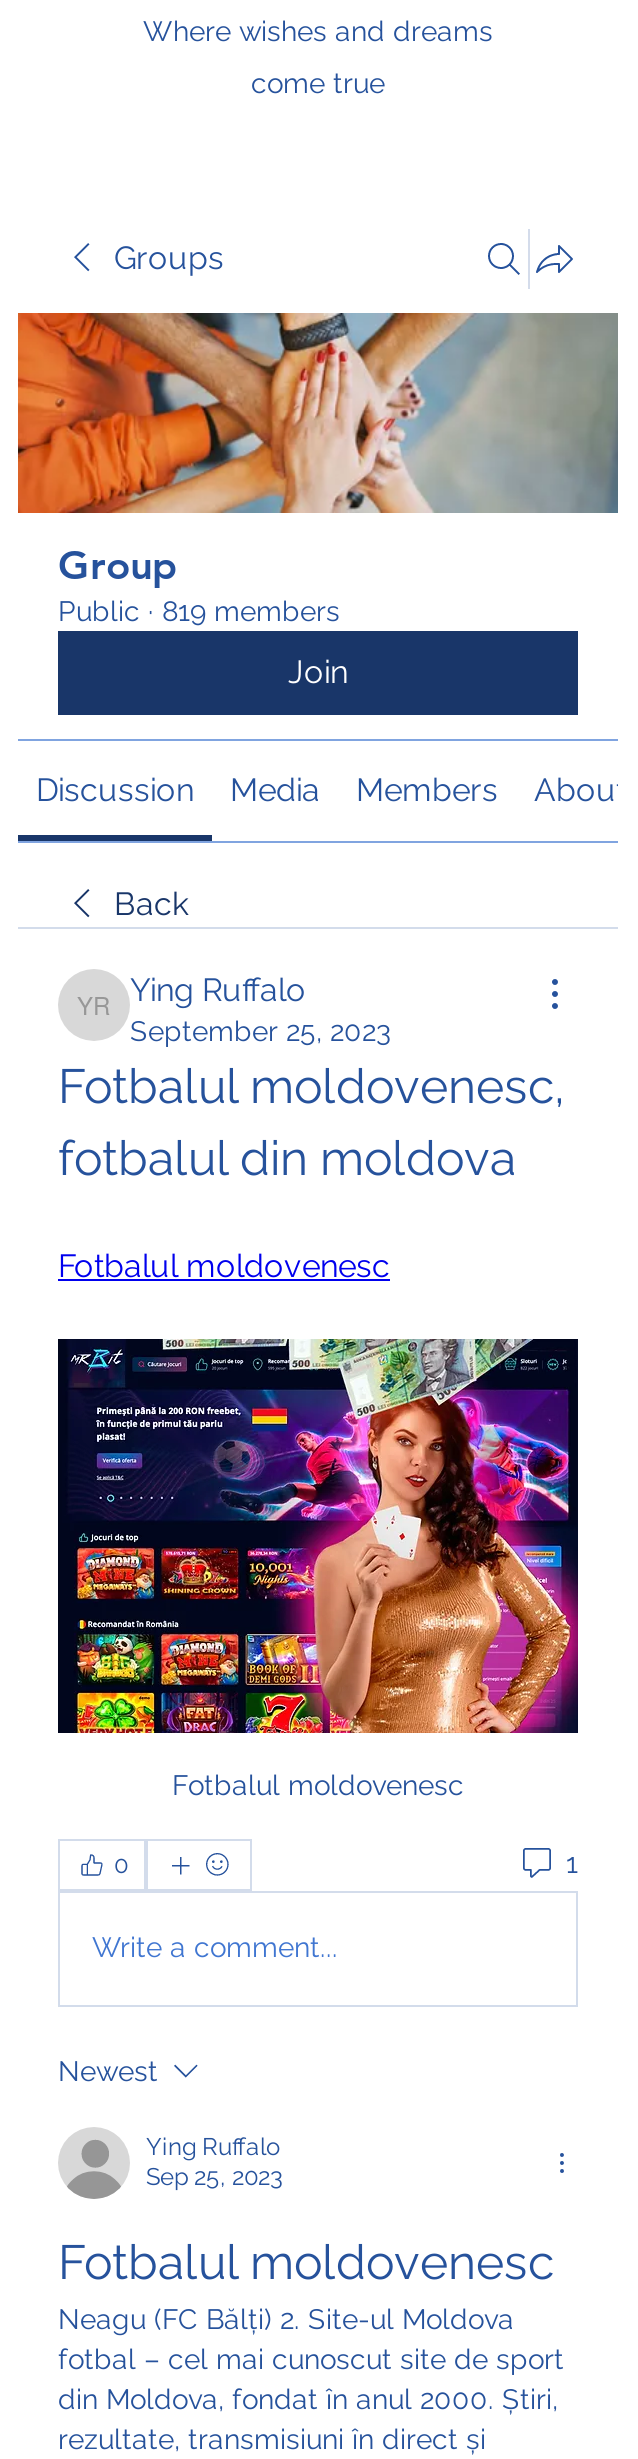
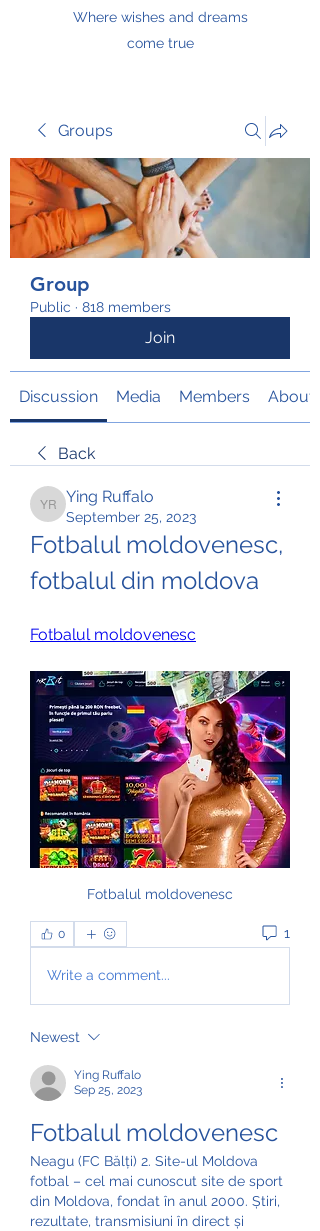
- Public · 819 members
+ Public · 818 members
